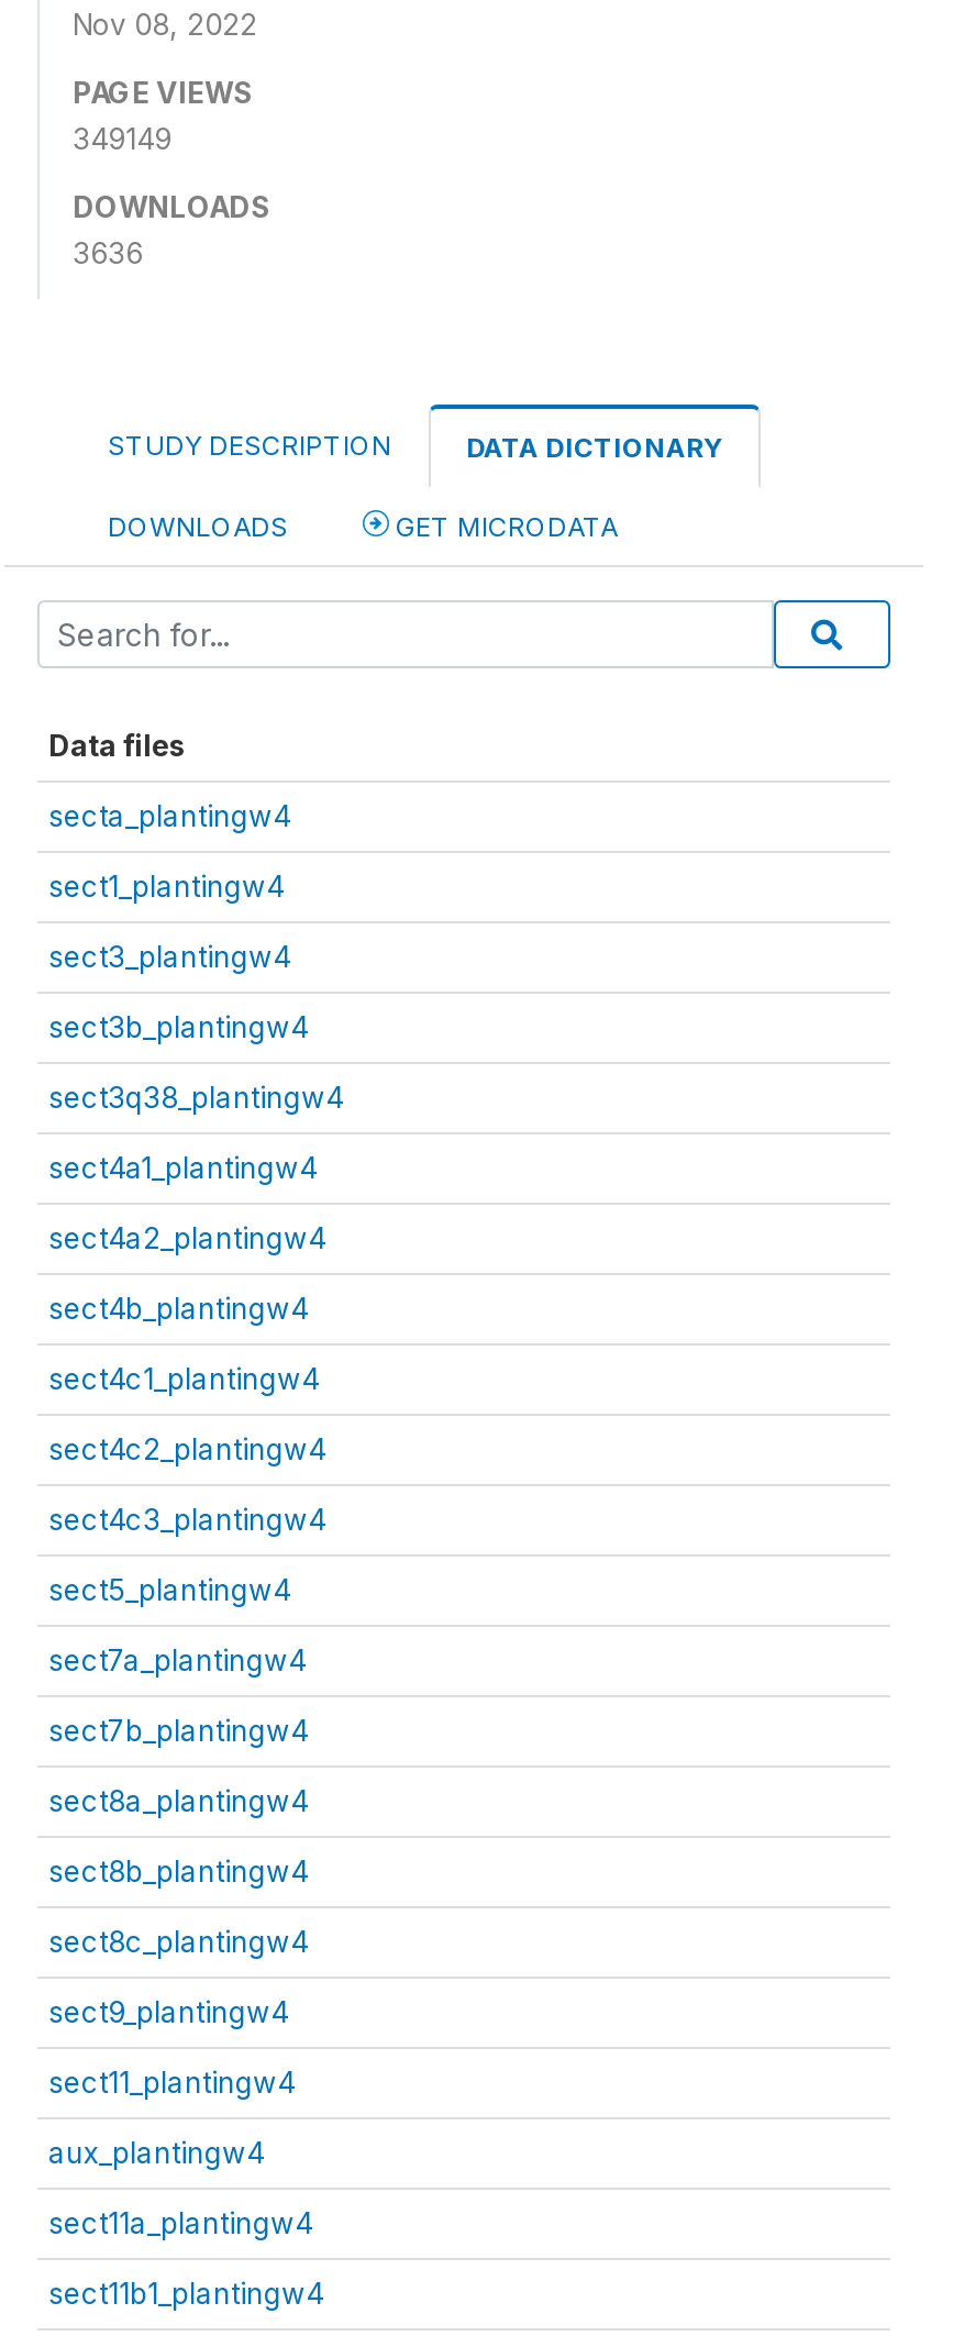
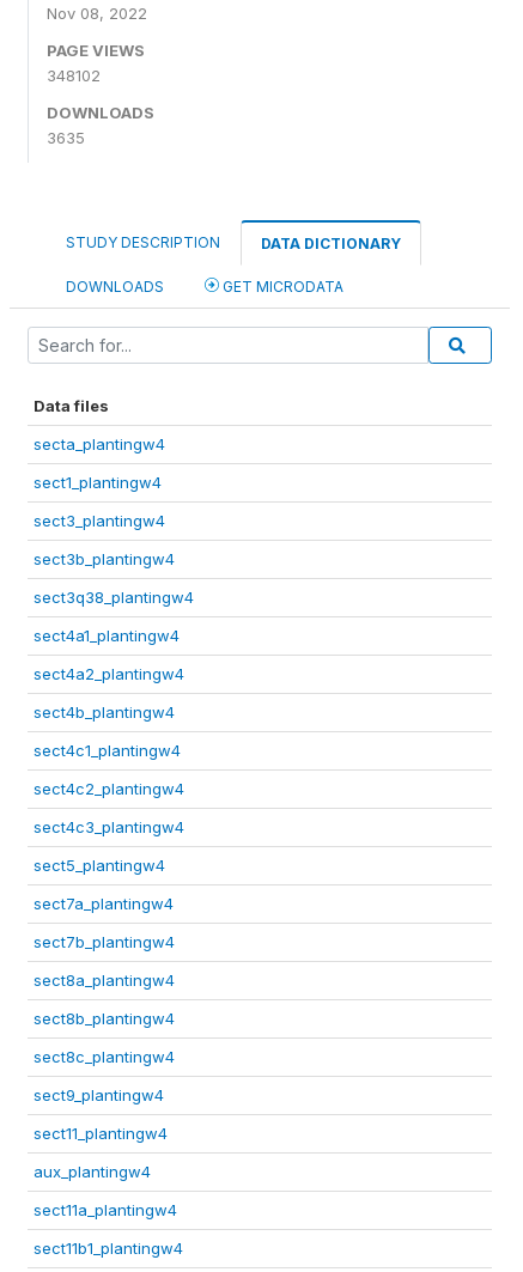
- 349149
+ 348102

- 3636
+ 3635
